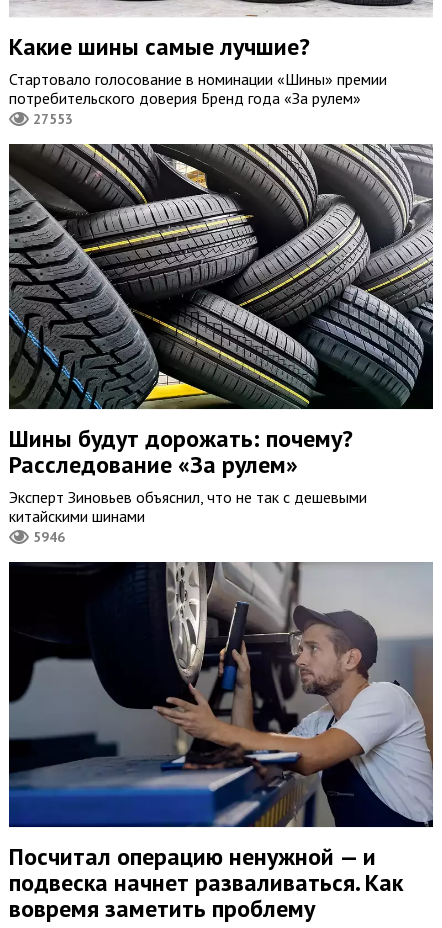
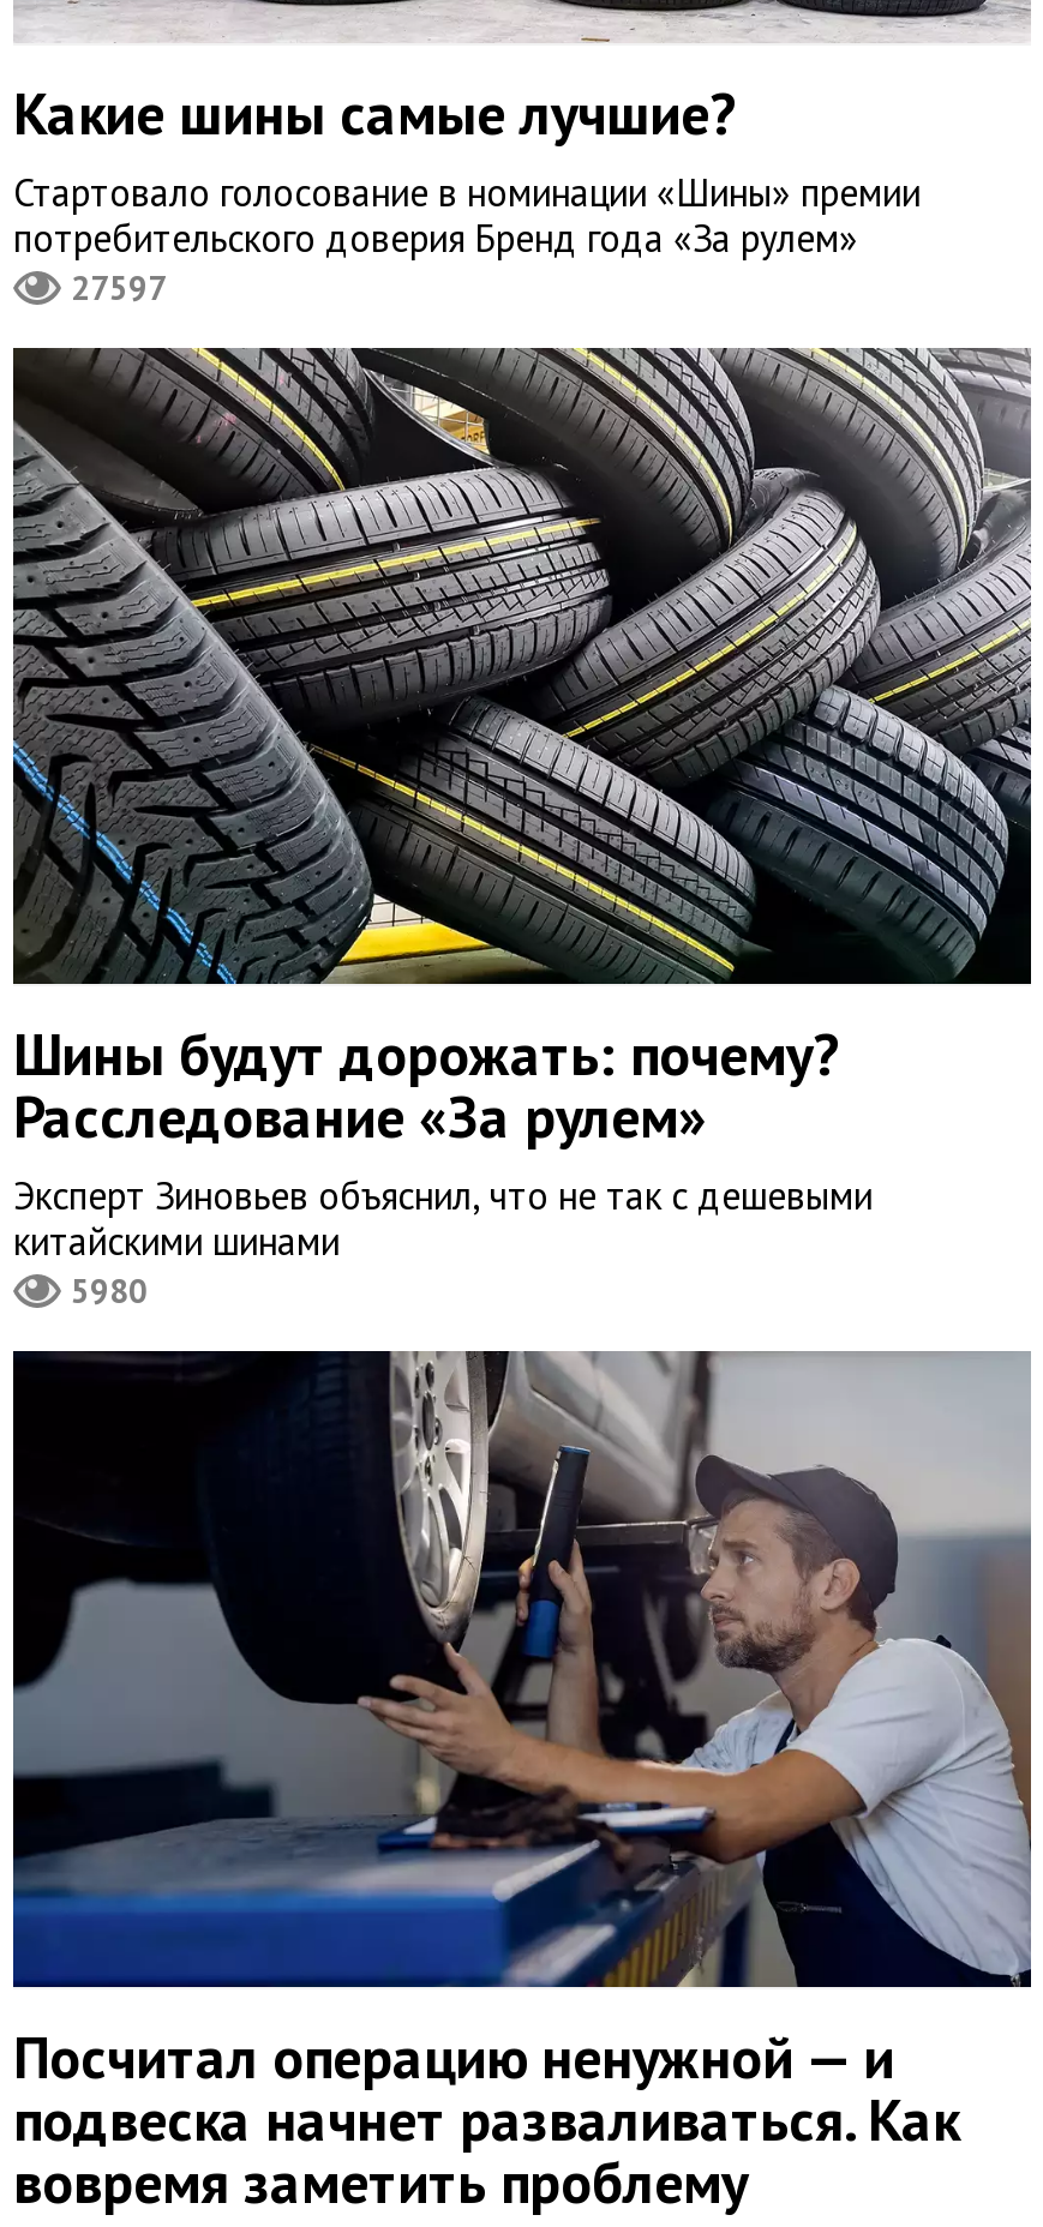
- 27553
+ 27597

- 5946
+ 5980
